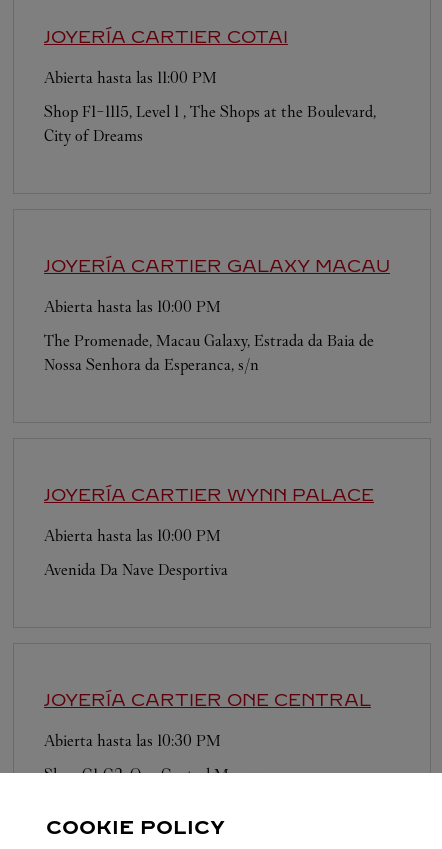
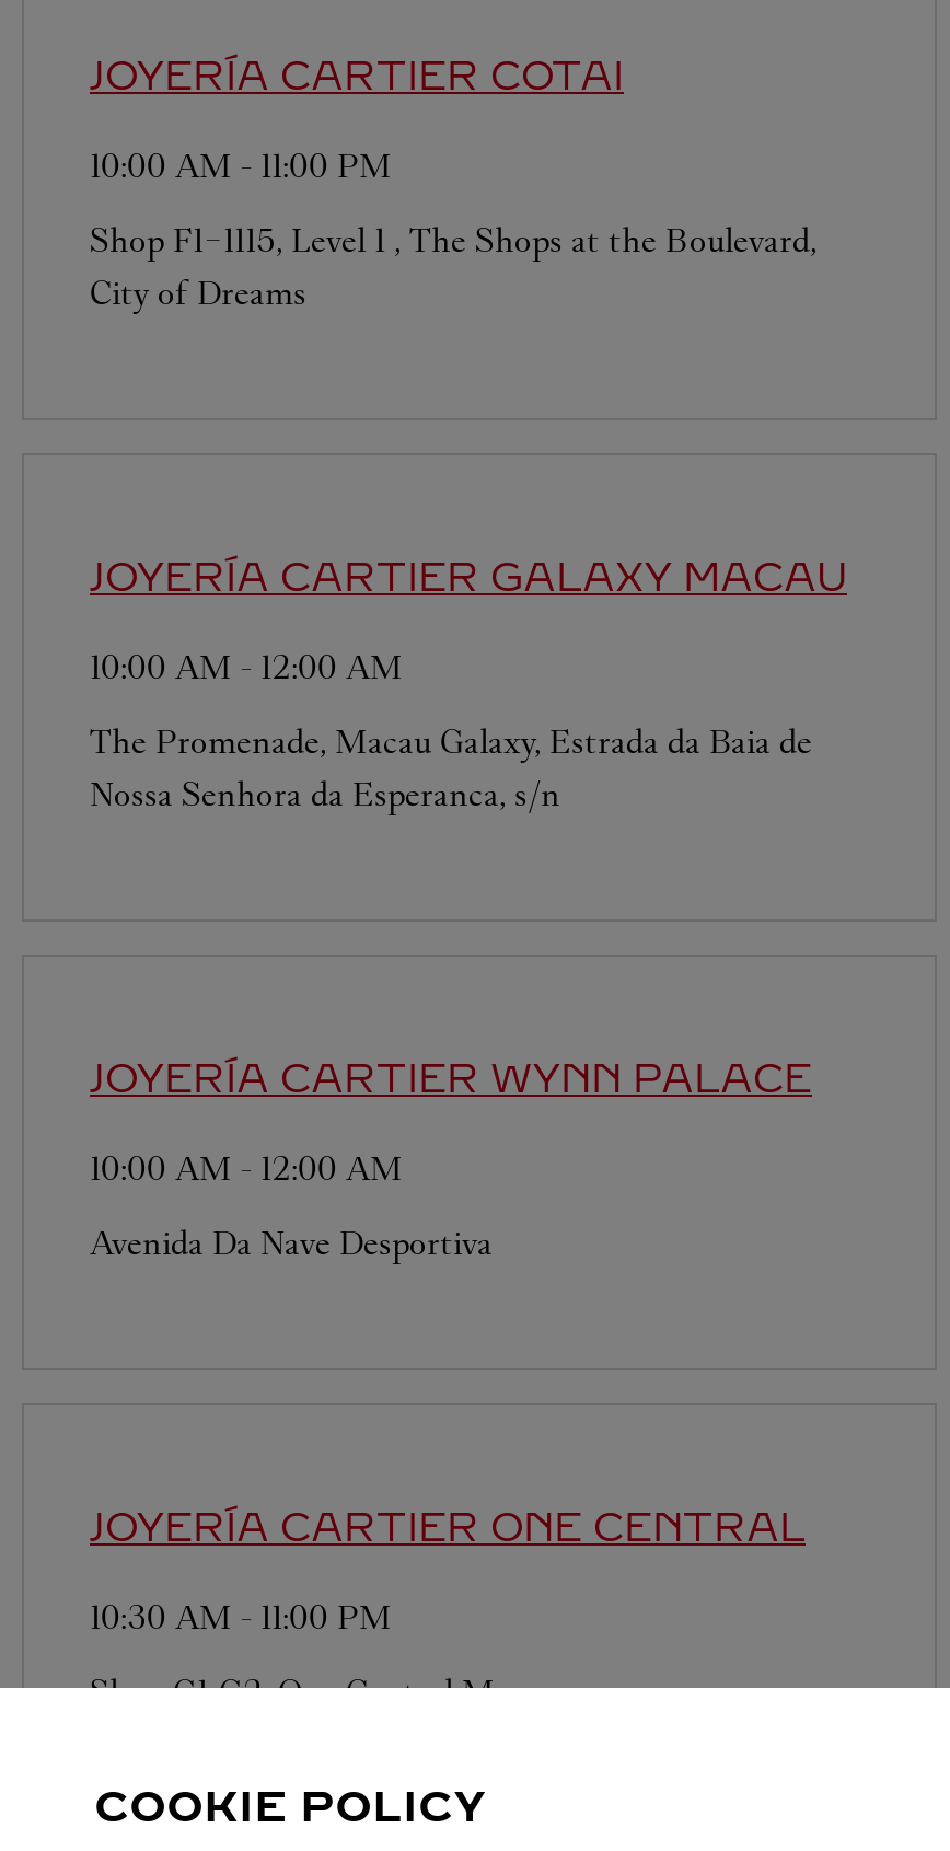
- Abierta hasta las 11:00 PM
+ 10:00 AM - 11:00 PM

- Abierta hasta las 10:00 PM
+ 10:00 AM - 12:00 AM

- Abierta hasta las 10:00 PM
+ 10:00 AM - 12:00 AM

- Abierta hasta las 10:30 PM
+ 10:30 AM - 11:00 PM
